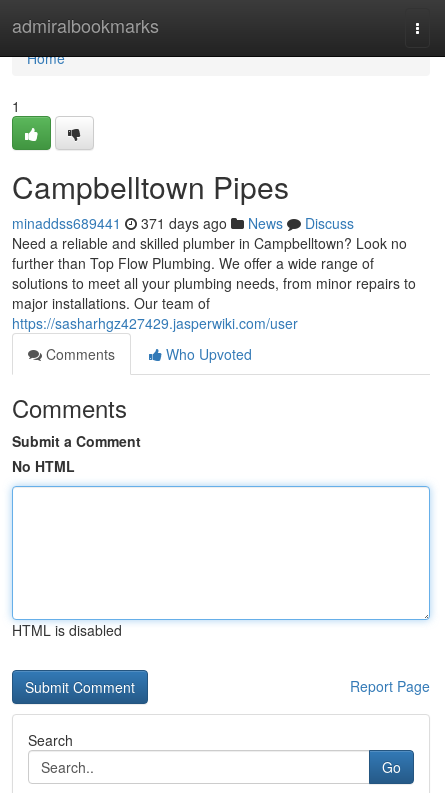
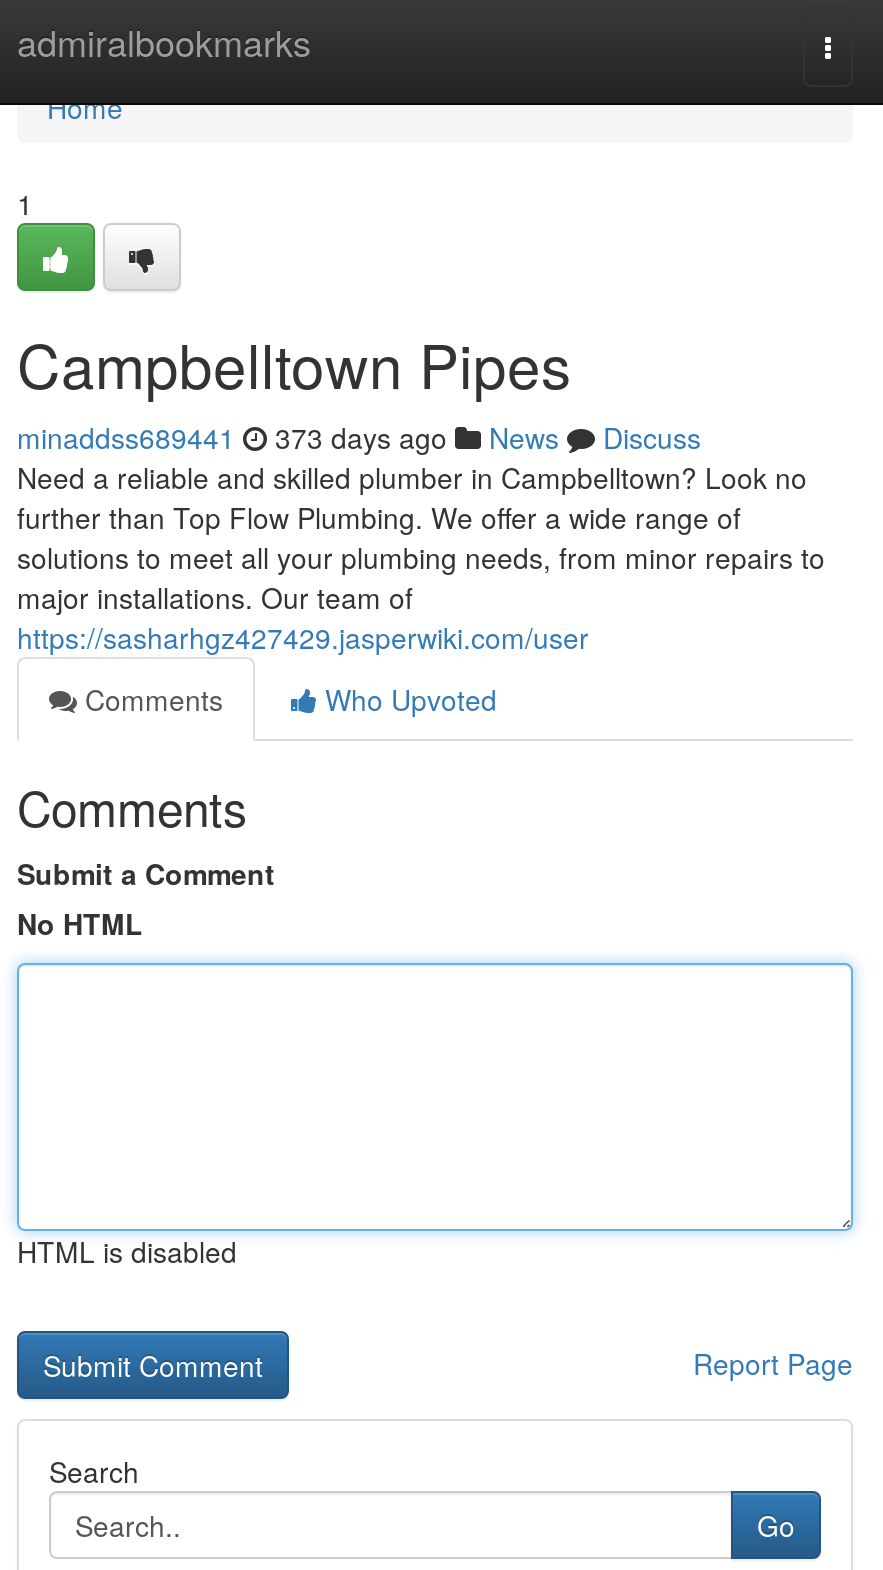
- minaddss689441 371 days ago News Discuss
+ minaddss689441 373 days ago News Discuss
